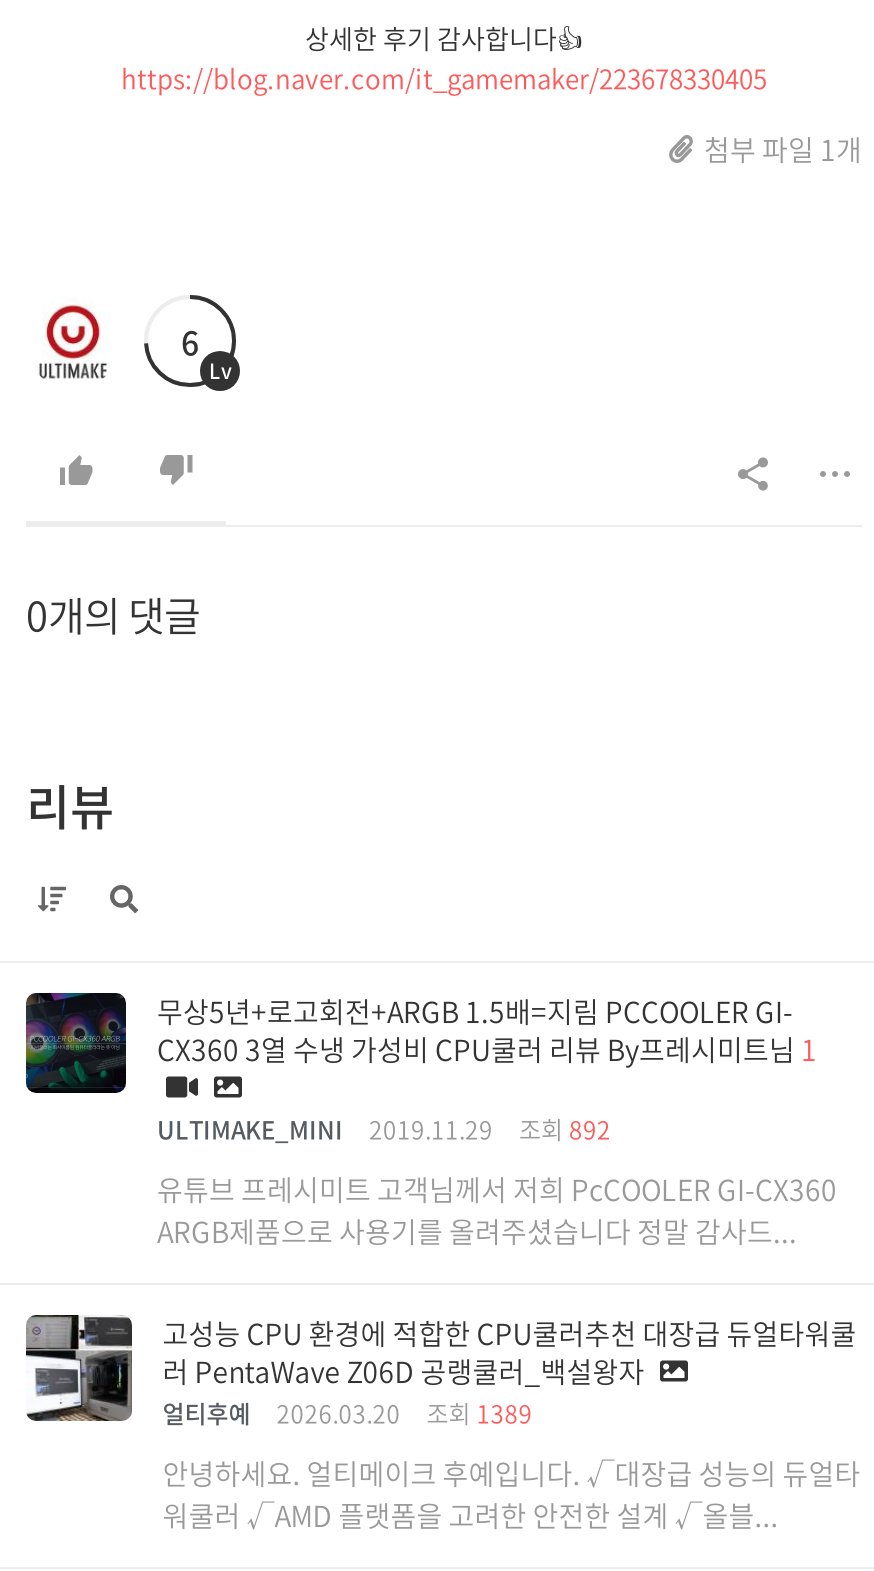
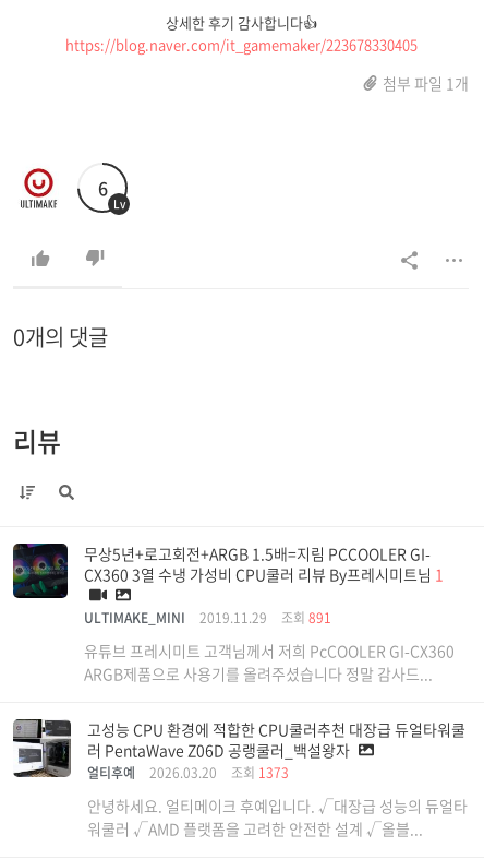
- ULTIMAKE_MINI 2019.11.29 조회 892
+ ULTIMAKE_MINI 2019.11.29 조회 891

- 얼티후예 2026.03.20 조회 1389
+ 얼티후예 2026.03.20 조회 1373
